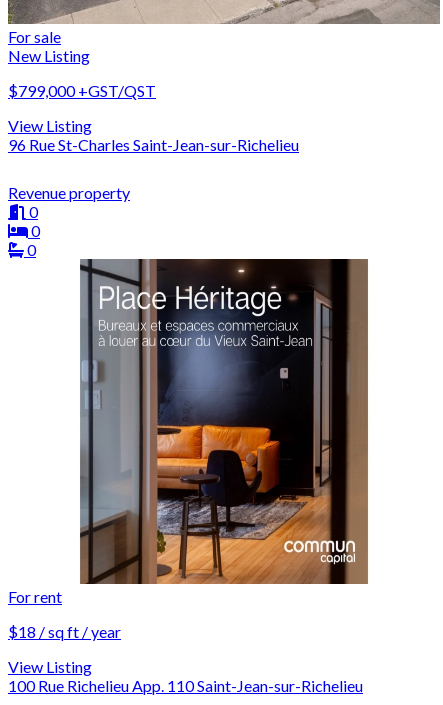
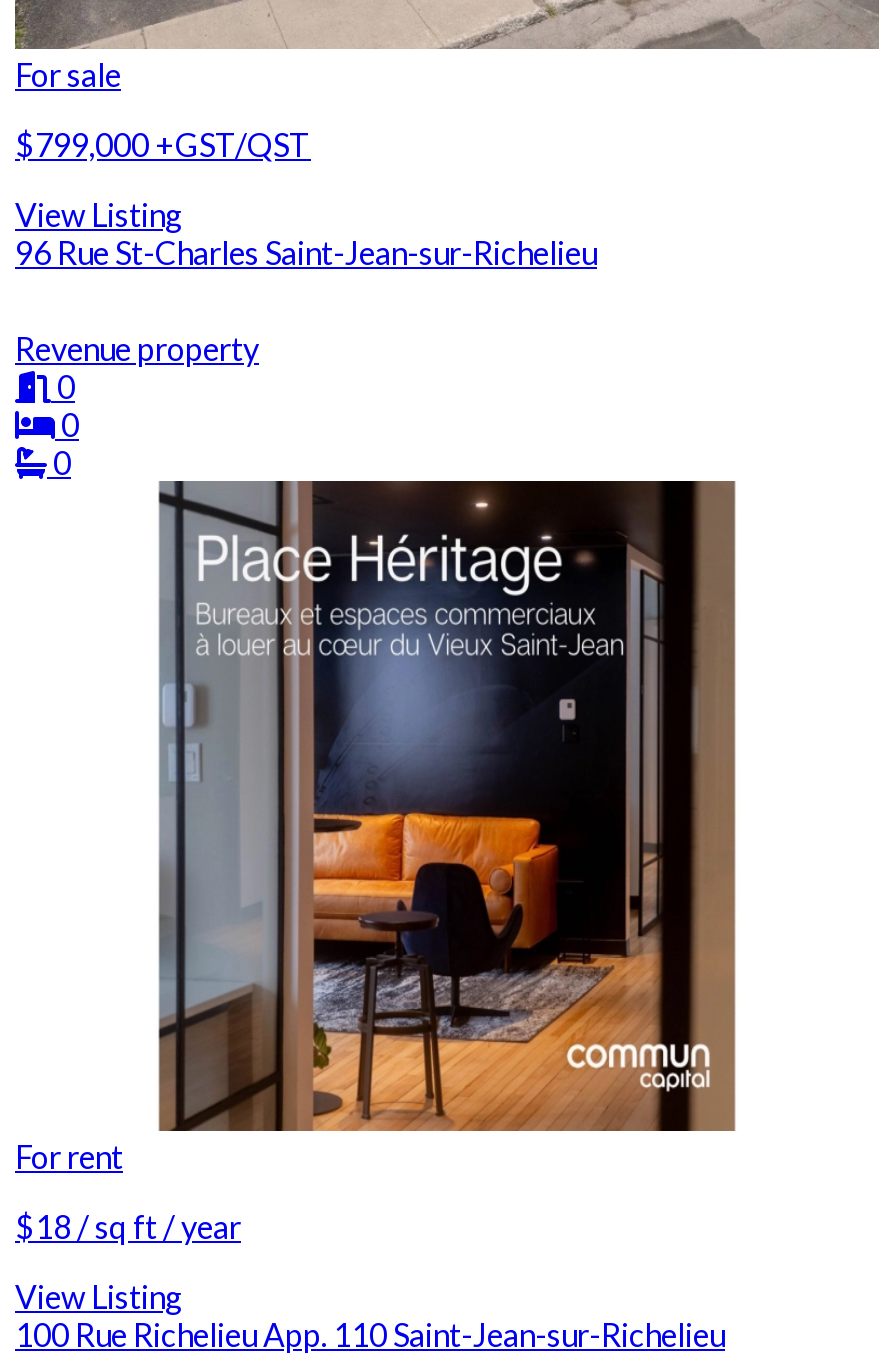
- New Listing
